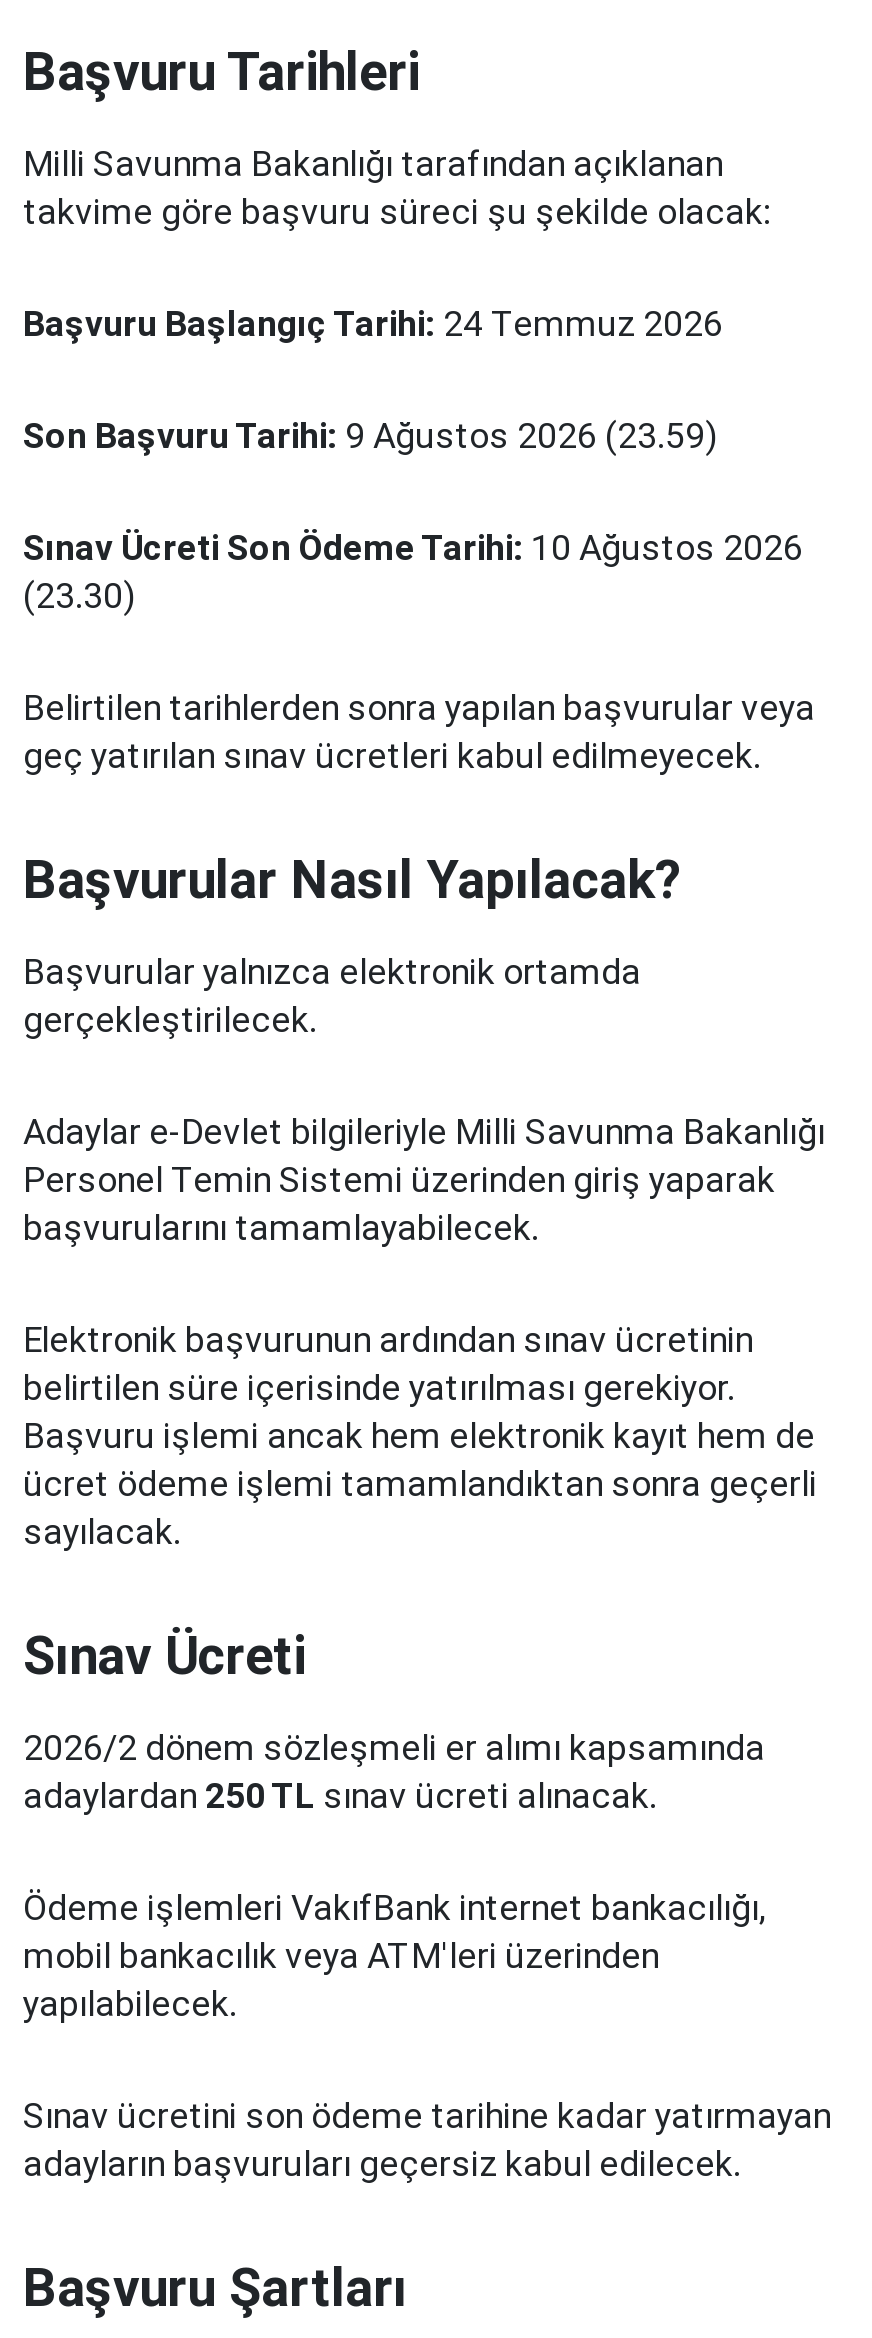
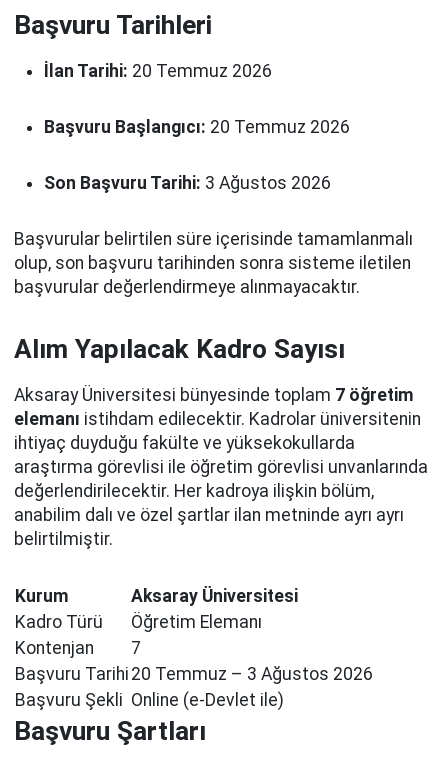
- Milli Savunma Bakanlığı tarafından açıklanan
- takvime göre başvuru süreci şu şekilde olacak:
- Başvuru Başlangıç Tarihi: 24 Temmuz 2026
- Son Başvuru Tarihi: 9 Ağustos 2026 (23.59)
- Sınav Ücreti Son Ödeme Tarihi: 10 Ağustos 2026
- (23.30)
- Belirtilen tarihlerden sonra yapılan başvurular veya
- geç yatırılan sınav ücretleri kabul edilmeyecek.
- Başvurular Nasıl Yapılacak?
- Başvurular yalnızca elektronik ortamda
- gerçekleştirilecek.
- Adaylar e-Devlet bilgileriyle Milli Savunma Bakanlığı
- Personel Temin Sistemi üzerinden giriş yaparak
- başvurularını tamamlayabilecek.
- Elektronik başvurunun ardından sınav ücretinin
- belirtilen süre içerisinde yatırılması gerekiyor.
- Başvuru işlemi ancak hem elektronik kayıt hem de
- ücret ödeme işlemi tamamlandıktan sonra geçerli
- sayılacak.
- Sınav Ücreti
- 2026/2 dönem sözleşmeli er alımı kapsamında
- adaylardan 250 TL sınav ücreti alınacak.
- Ödeme işlemleri VakıfBank internet bankacılığı,
- mobil bankacılık veya ATM'leri üzerinden
- yapılabilecek.
- Sınav ücretini son ödeme tarihine kadar yatırmayan
- adayların başvuruları geçersiz kabul edilecek.
+ İlan Tarihi: 20 Temmuz 2026
+ Başvuru Başlangıcı: 20 Temmuz 2026
+ Son Başvuru Tarihi: 3 Ağustos 2026
+ Başvurular belirtilen süre içerisinde tamamlanmalı
+ olup, son başvuru tarihinden sonra sisteme iletilen
+ başvurular değerlendirmeye alınmayacaktır.
+ Alım Yapılacak Kadro Sayısı
+ Aksaray Üniversitesi bünyesinde toplam 7 öğretim
+ elemanı istihdam edilecektir. Kadrolar üniversitenin
+ ihtiyaç duyduğu fakülte ve yüksekokullarda
+ araştırma görevlisi ile öğretim görevlisi unvanlarında
+ değerlendirilecektir. Her kadroya ilişkin bölüm,
+ anabilim dalı ve özel şartlar ilan metninde ayrı ayrı
+ belirtilmiştir.
+ Kurum
+ Aksaray Üniversitesi
+ Kadro Türü
+ Öğretim Elemanı
+ Kontenjan
+ 7
+ Başvuru Tarihi 20 Temmuz – 3 Ağustos 2026
+ Başvuru Şekli Online (e-Devlet ile)
